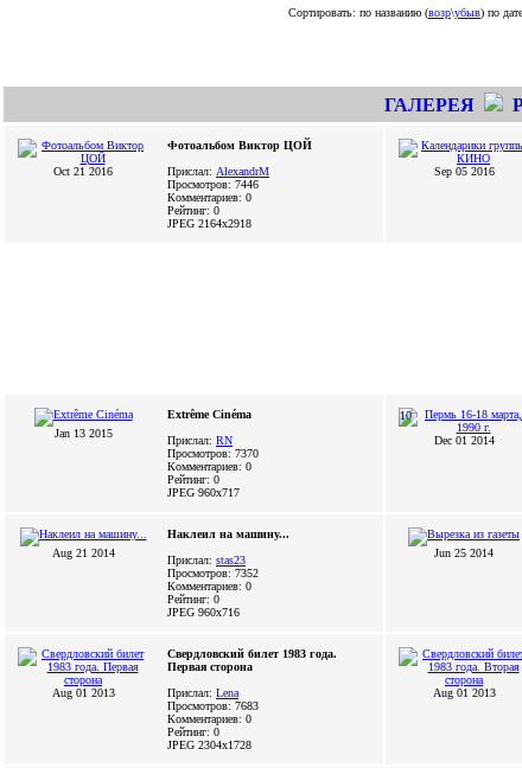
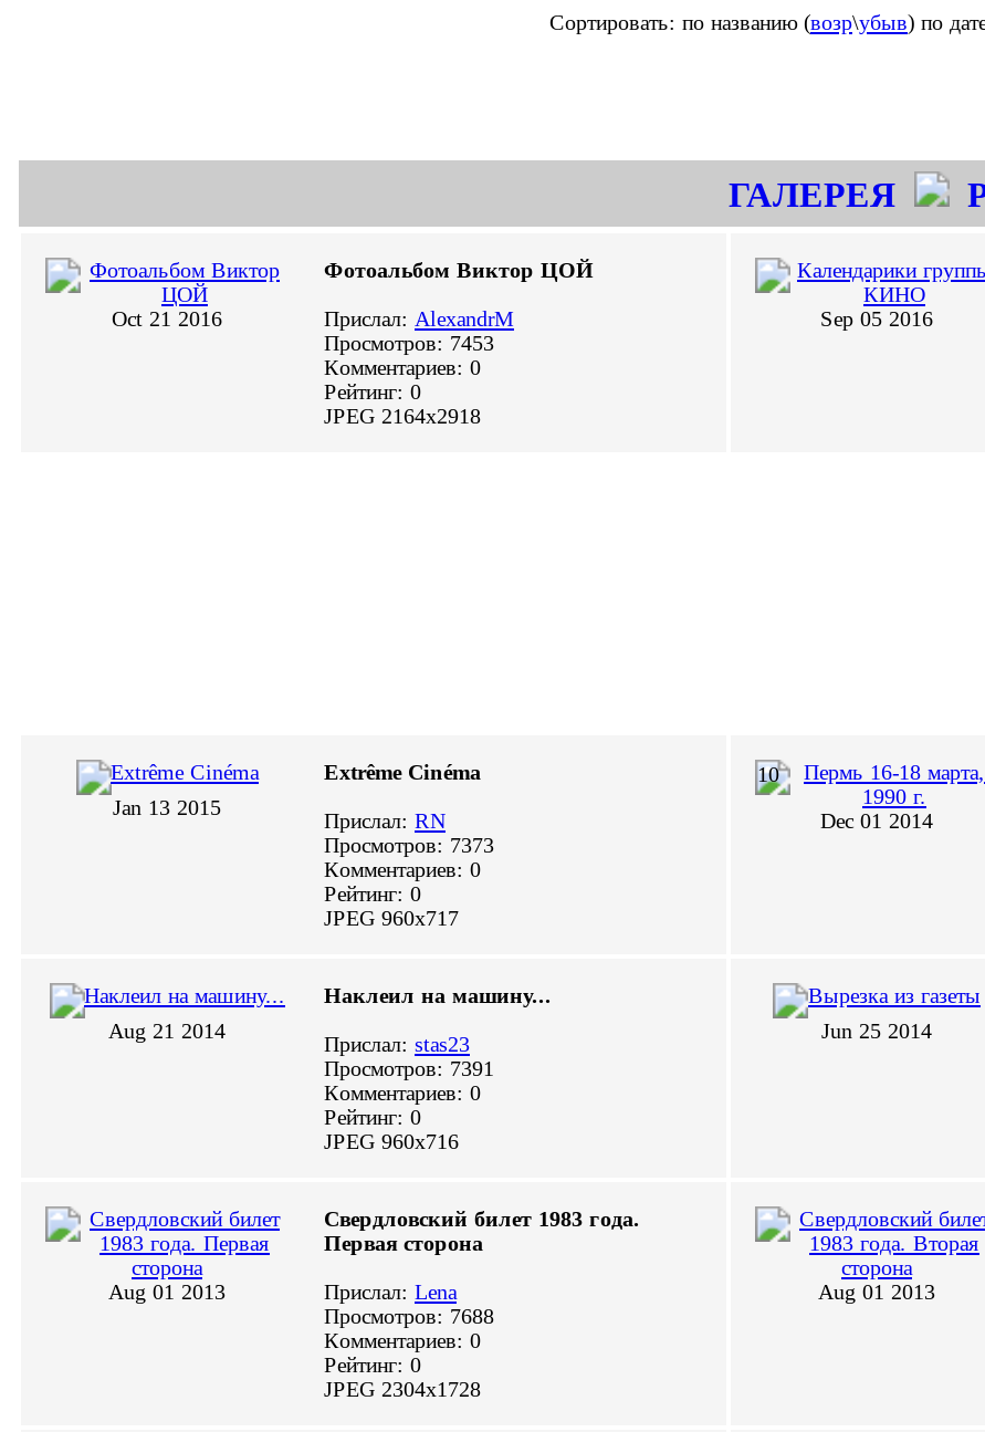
- Просмотров: 7446
+ Просмотров: 7453

- Просмотров: 7370
+ Просмотров: 7373

- Просмотров: 7352
+ Просмотров: 7391

- Просмотров: 7683
+ Просмотров: 7688
